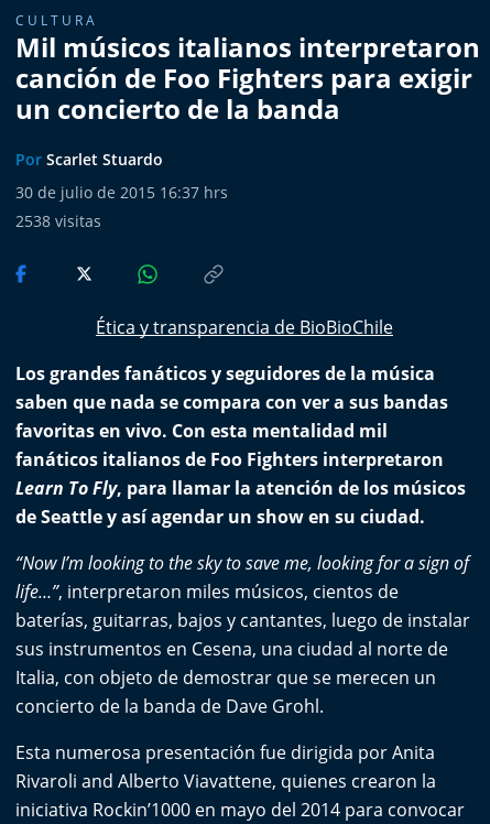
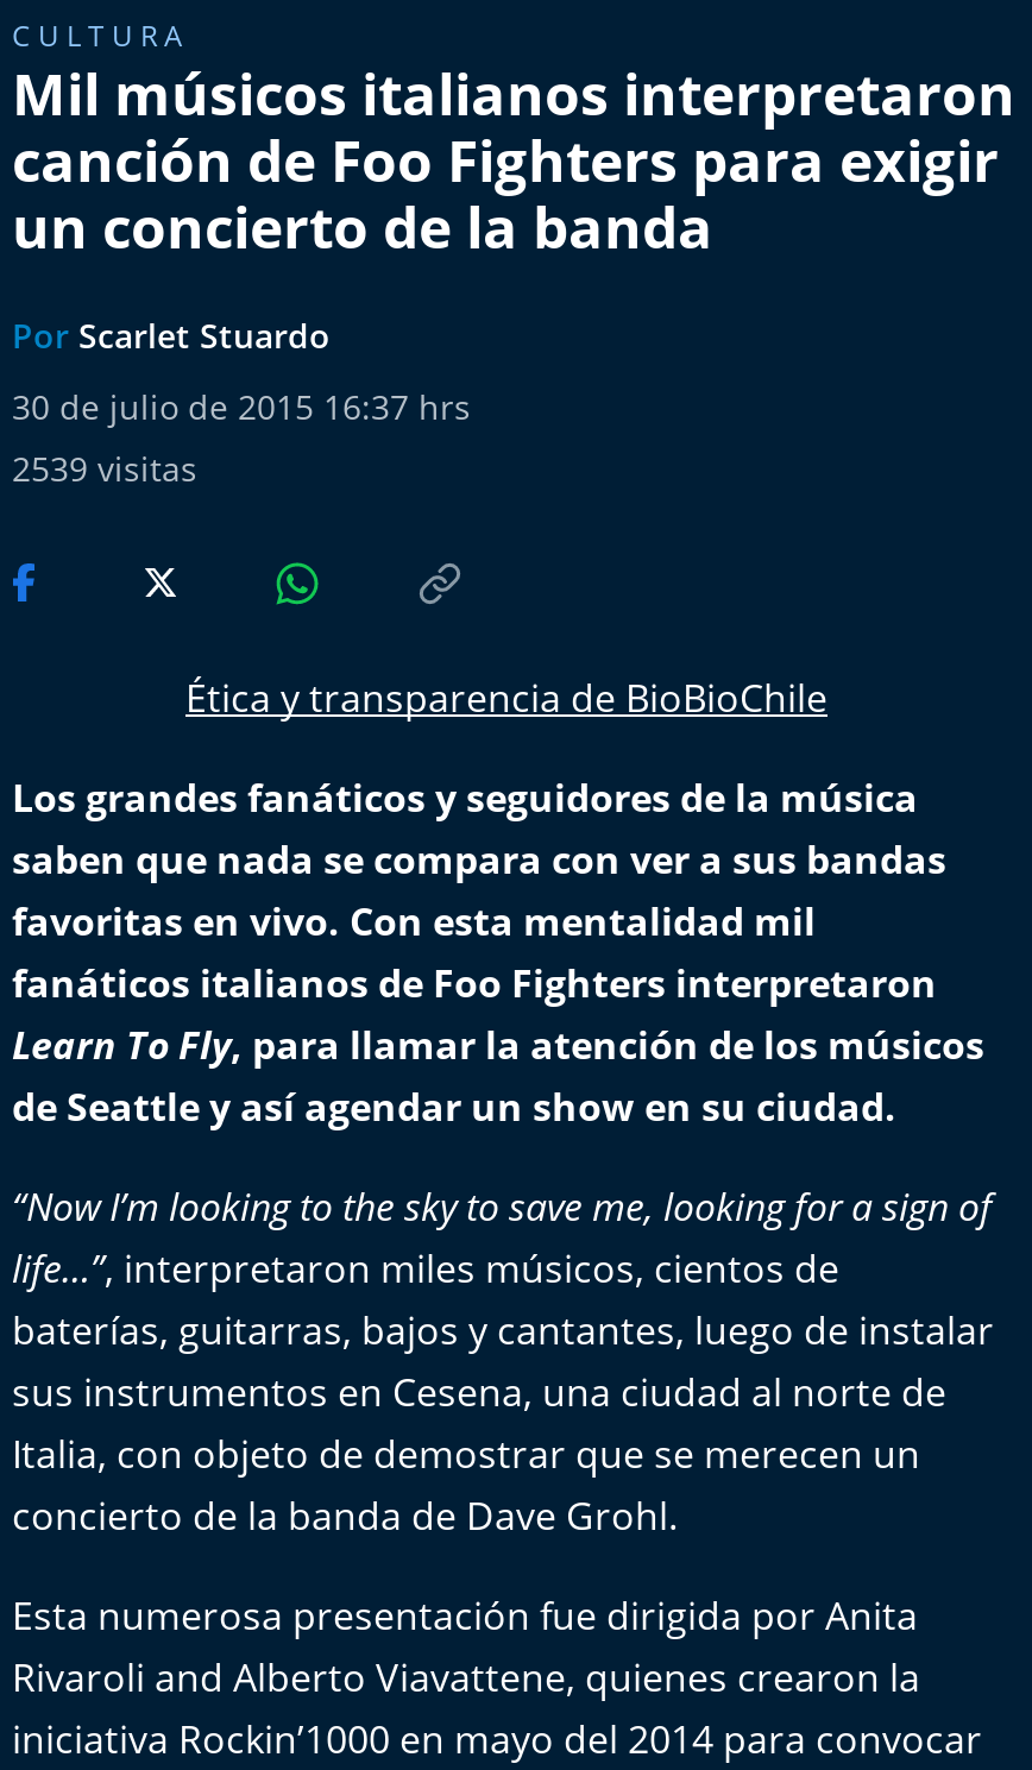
- 2538 visitas
+ 2539 visitas
